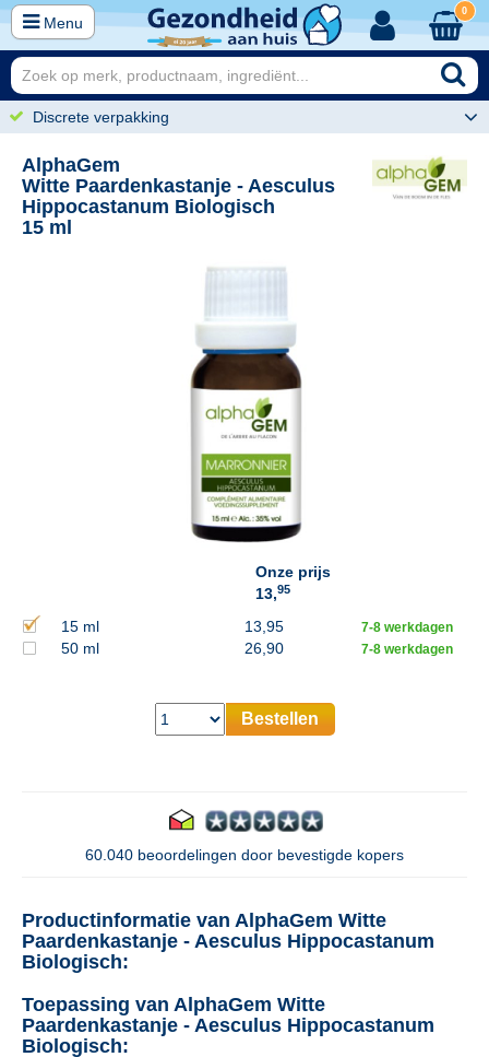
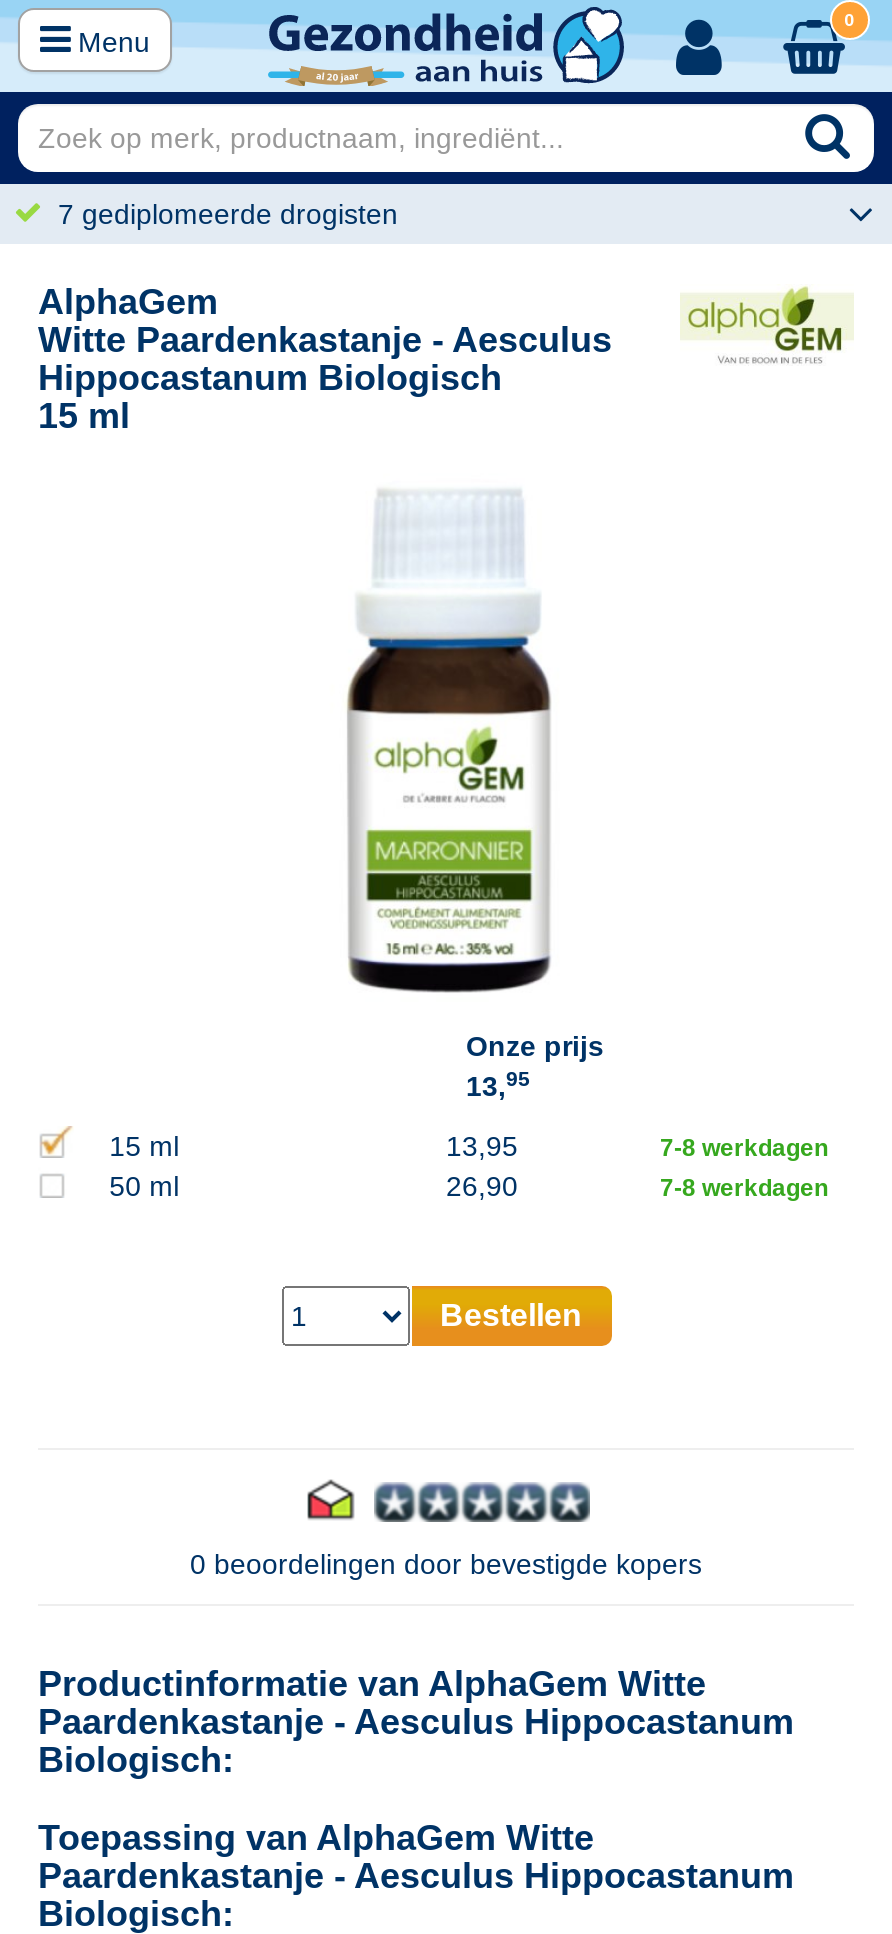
- Discrete verpakking
+ 7 gediplomeerde drogisten

- 60.040 beoordelingen door bevestigde kopers
+ 0 beoordelingen door bevestigde kopers
